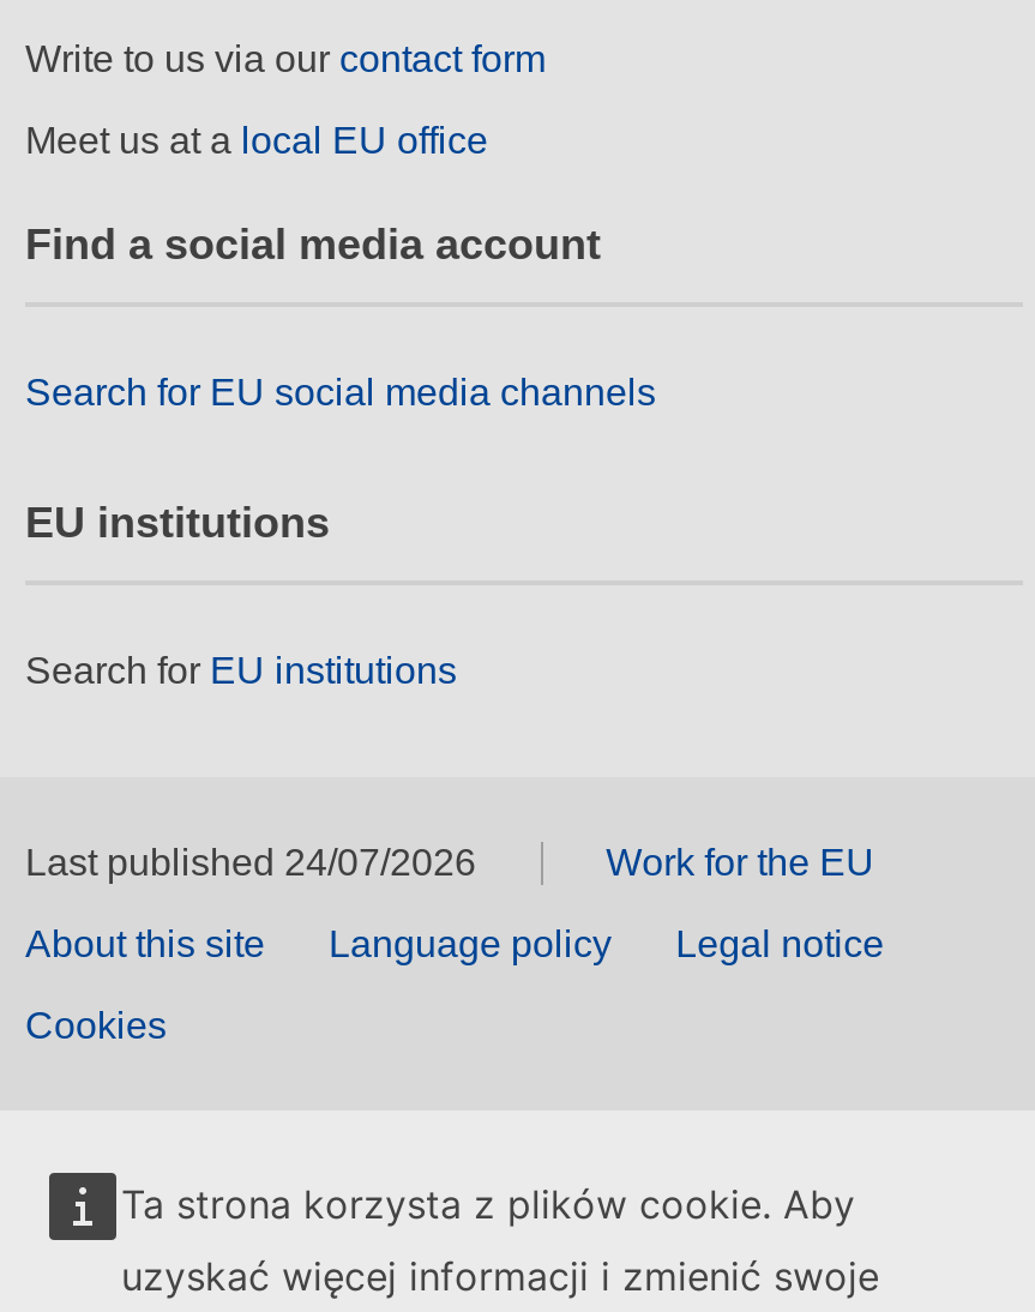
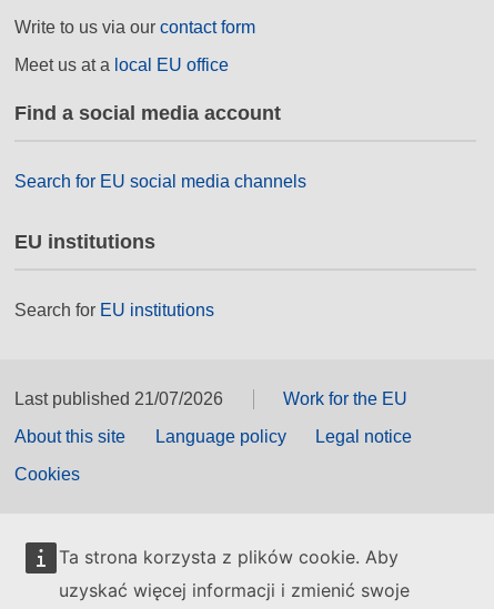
- Last published 24/07/2026
+ Last published 21/07/2026
